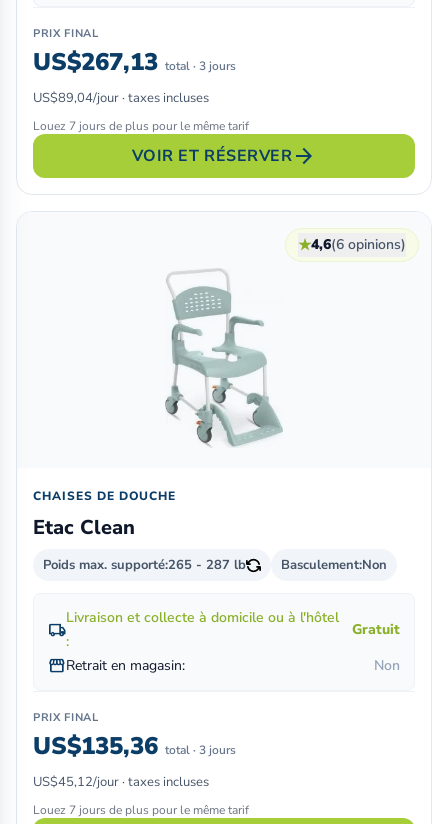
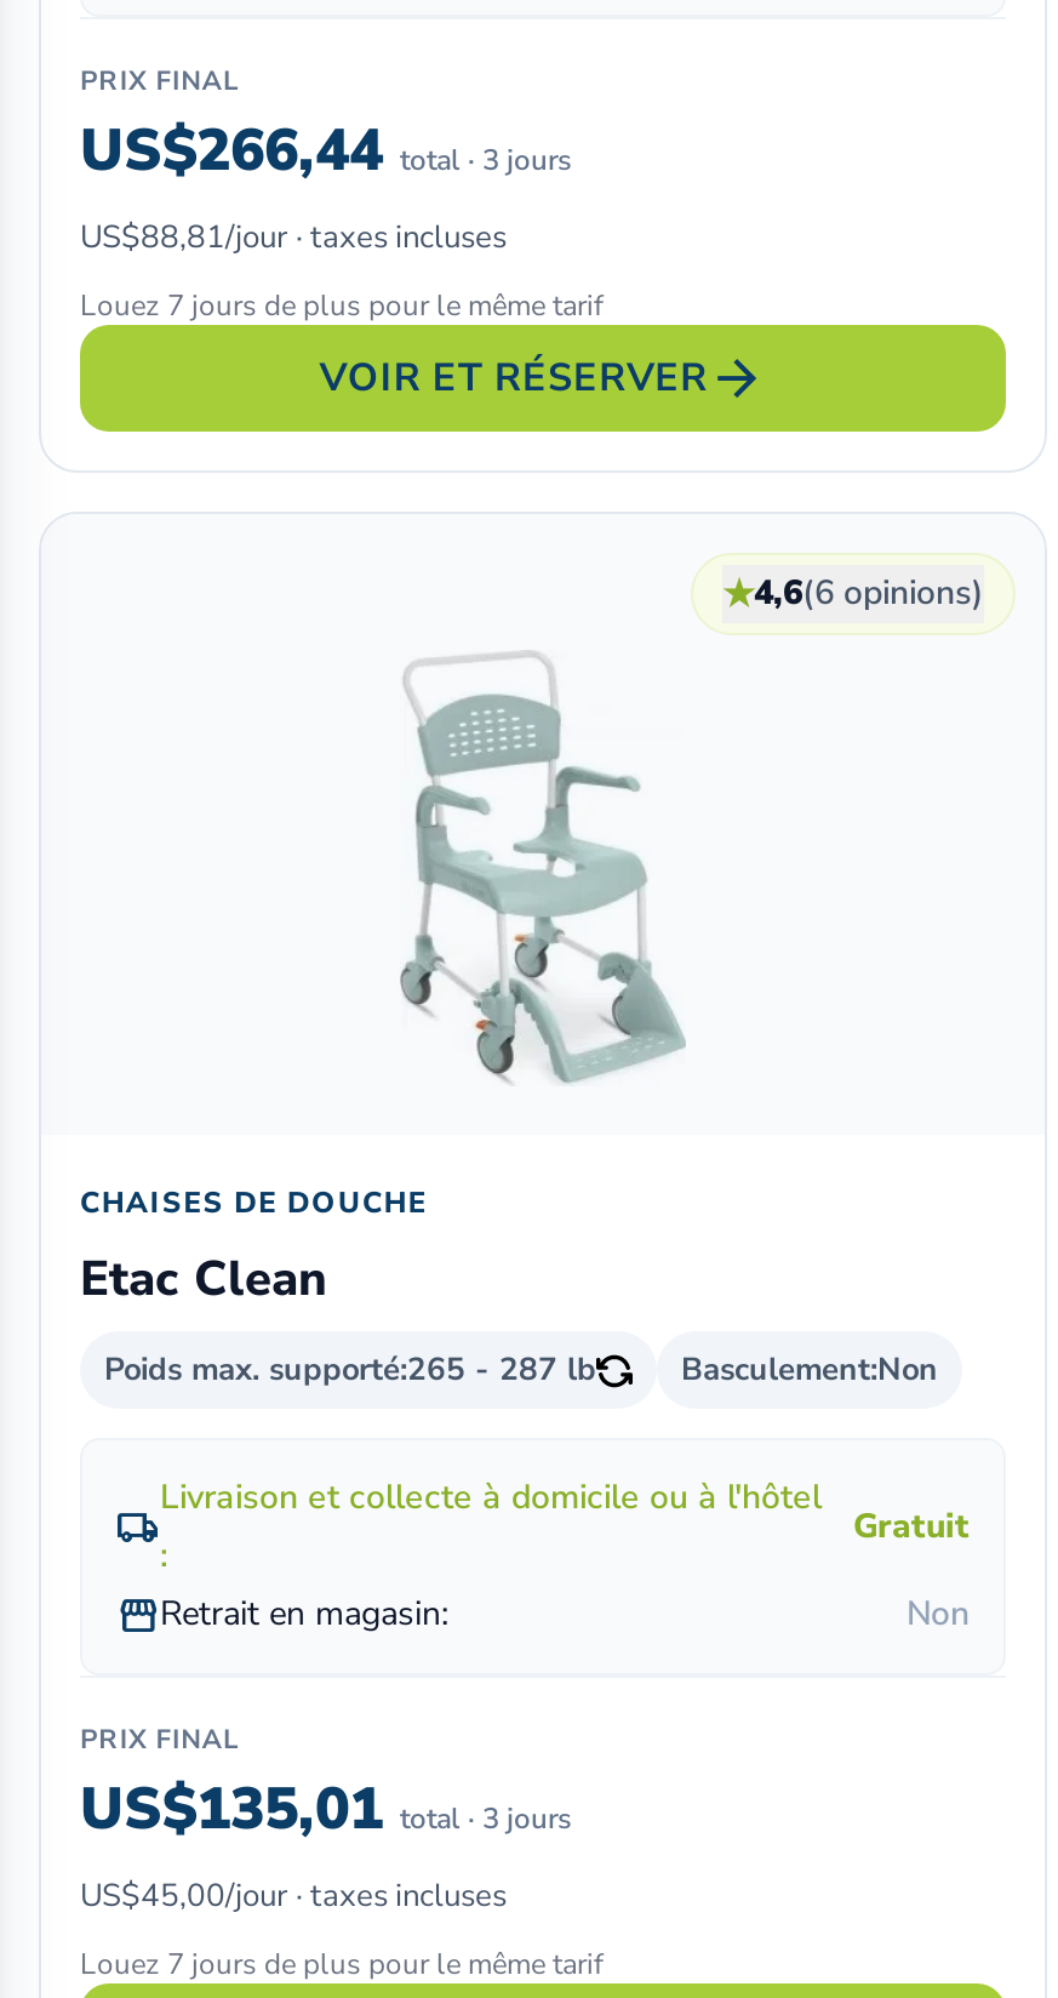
- US$267,13 total · 3 jours
+ US$266,44 total · 3 jours

- US$89,04/jour · taxes incluses
+ US$88,81/jour · taxes incluses

- US$135,36 total · 3 jours
+ US$135,01 total · 3 jours

- US$45,12/jour · taxes incluses
+ US$45,00/jour · taxes incluses
